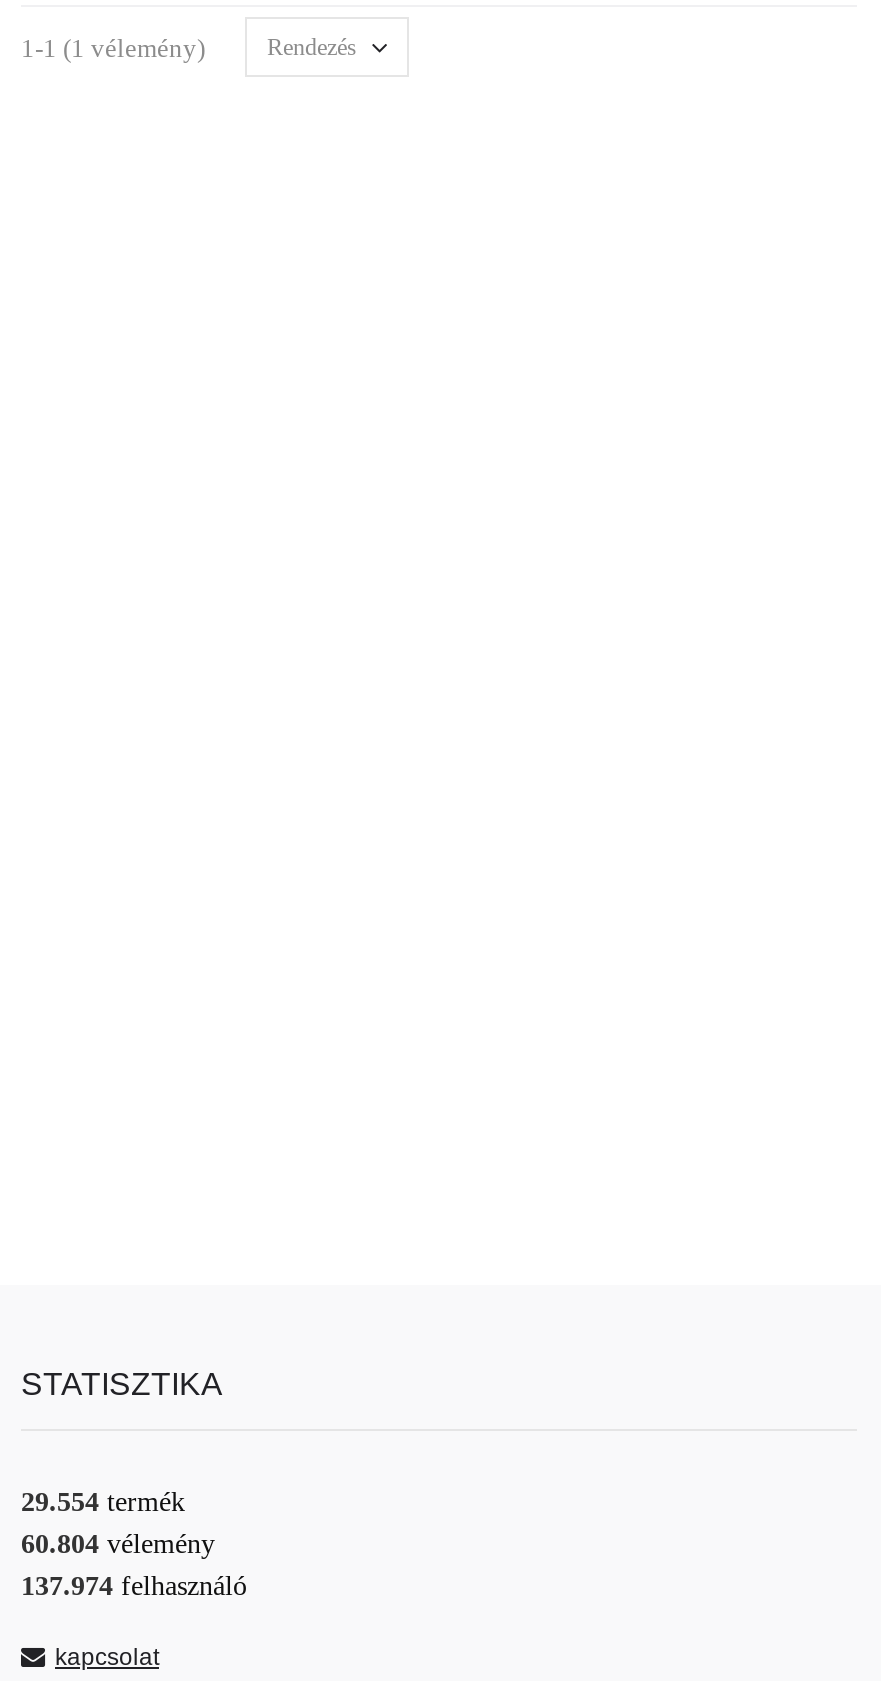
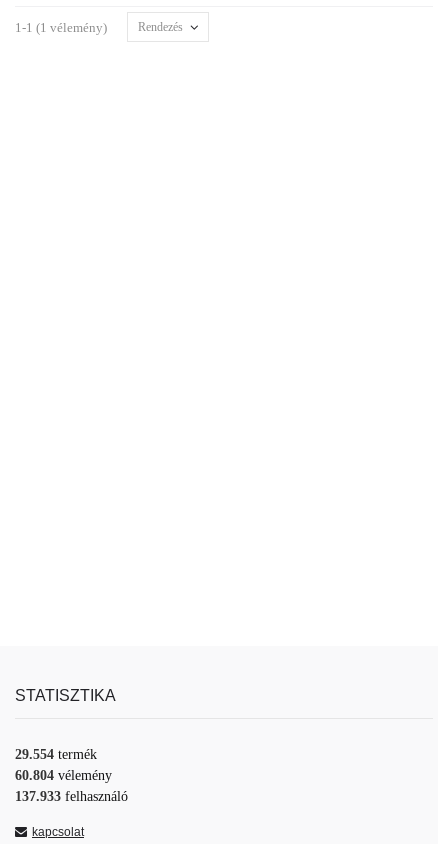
- 137.974 felhasználó
+ 137.933 felhasználó
